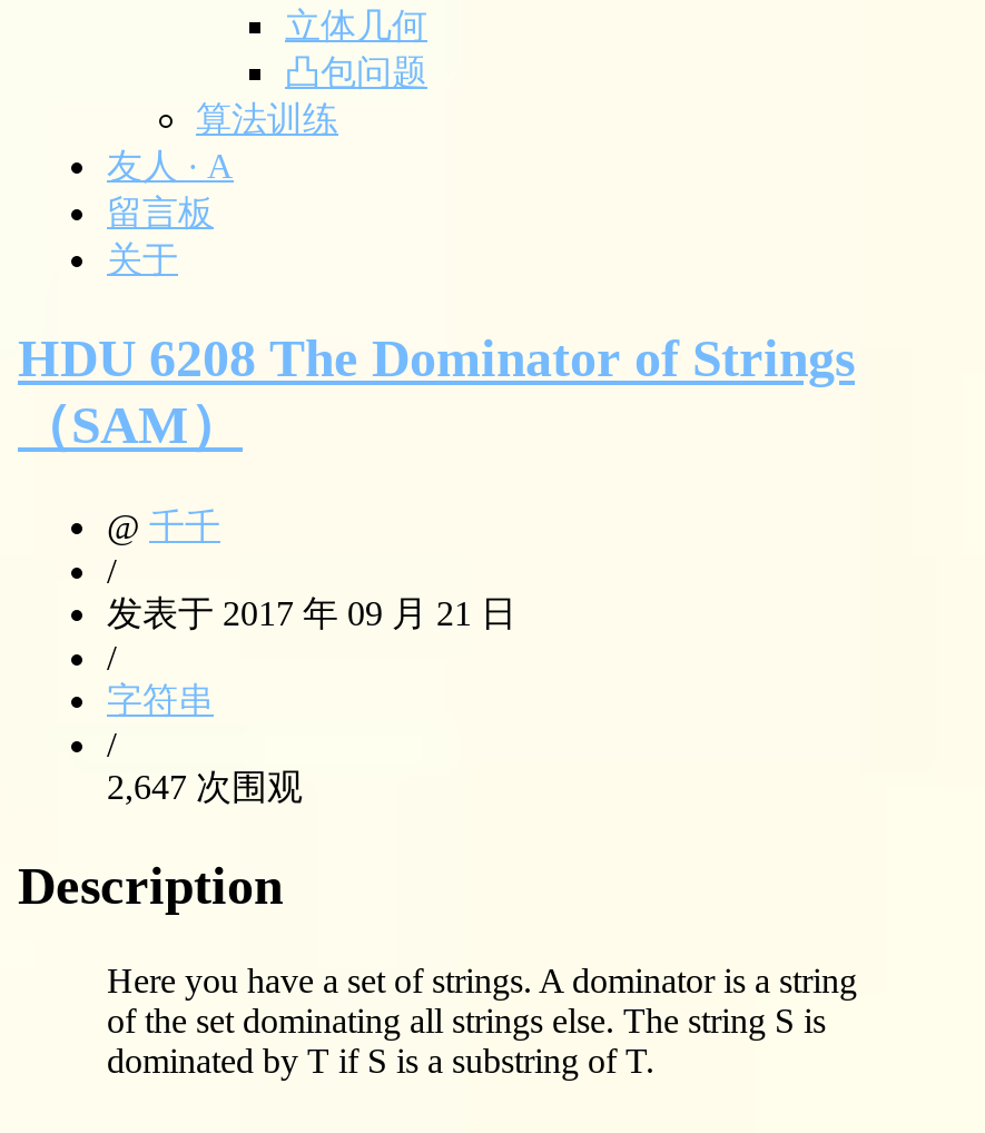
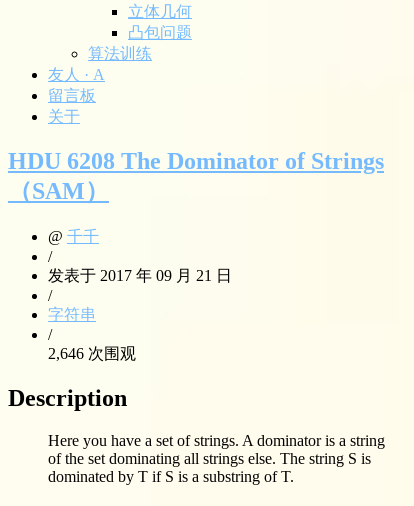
- 2,647 次围观
+ 2,646 次围观
